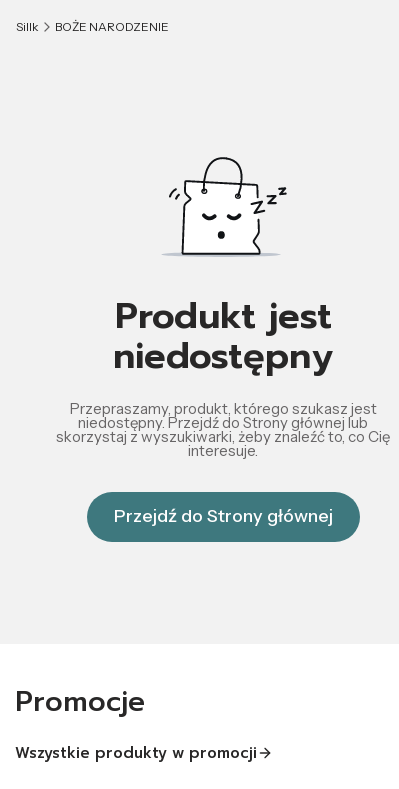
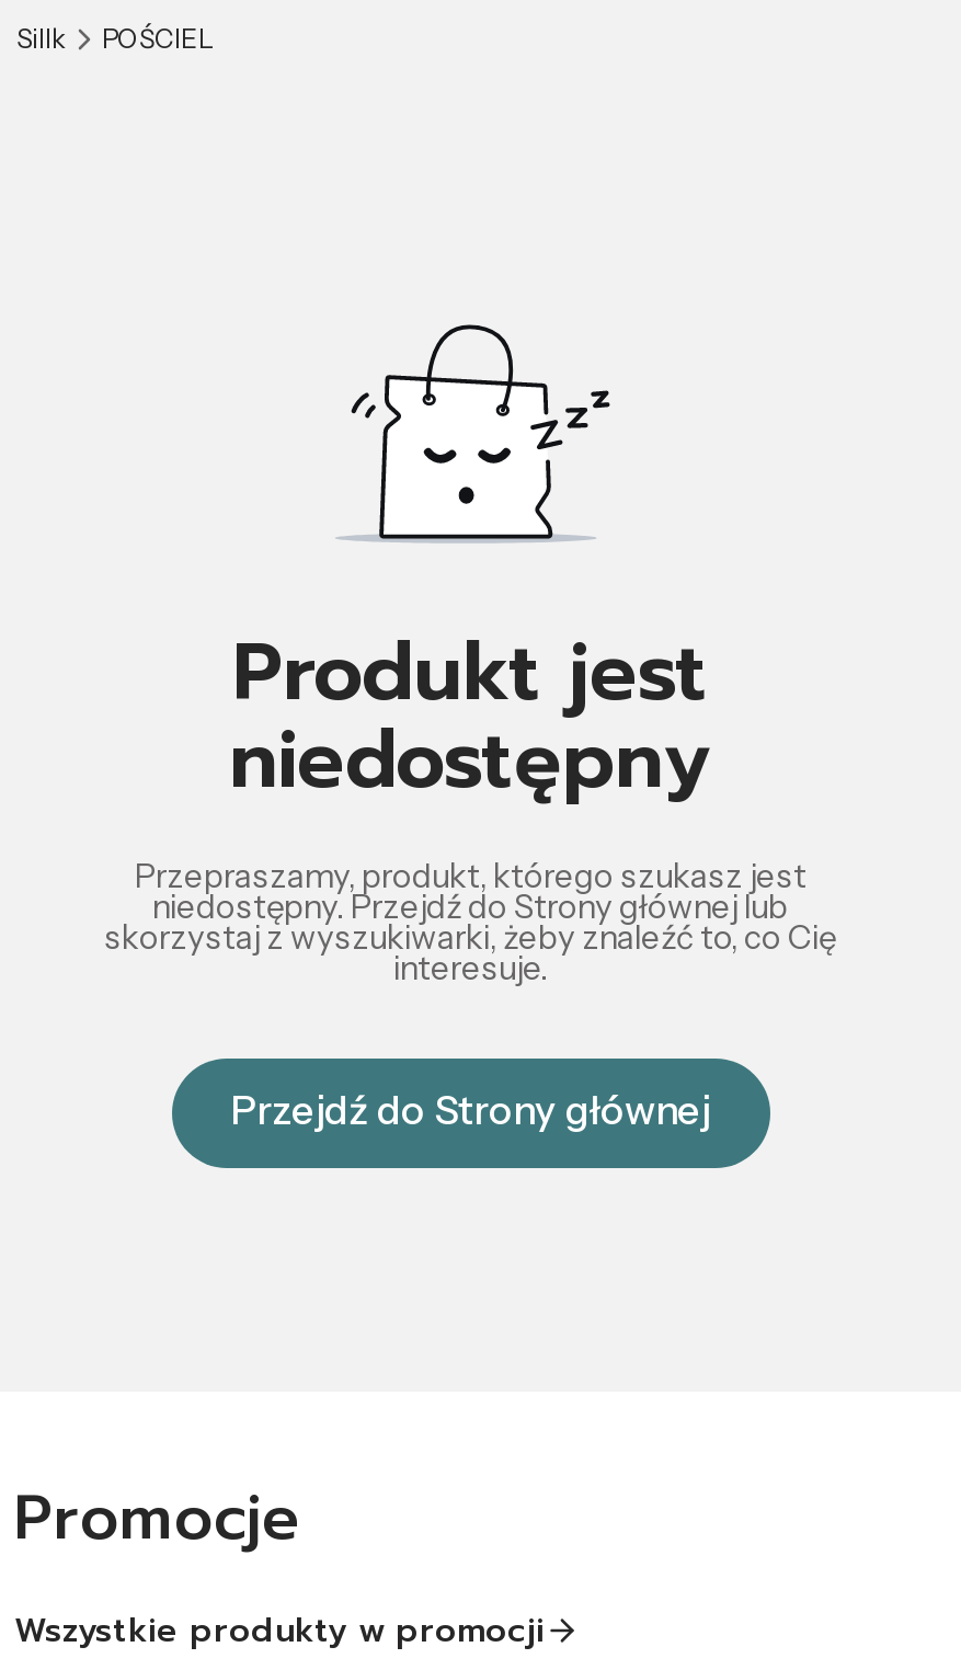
- BOŻE NARODZENIE
+ POŚCIEL
